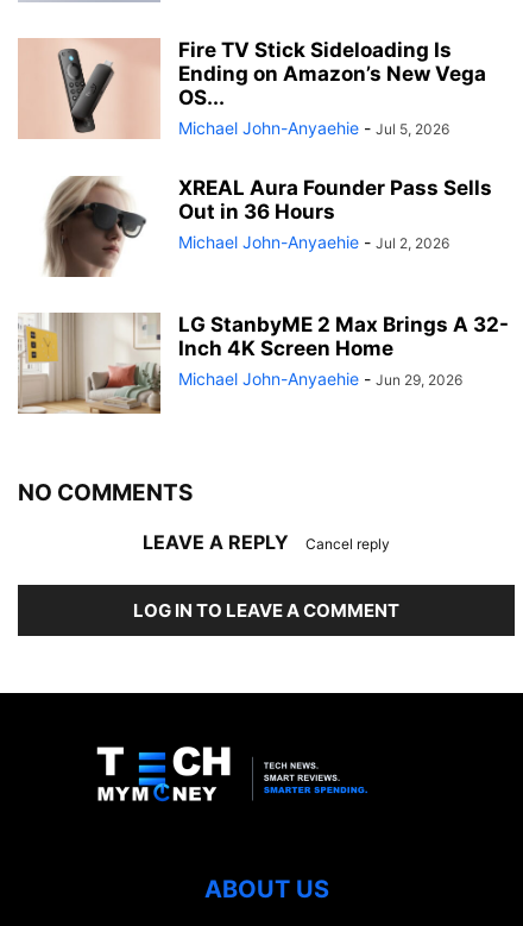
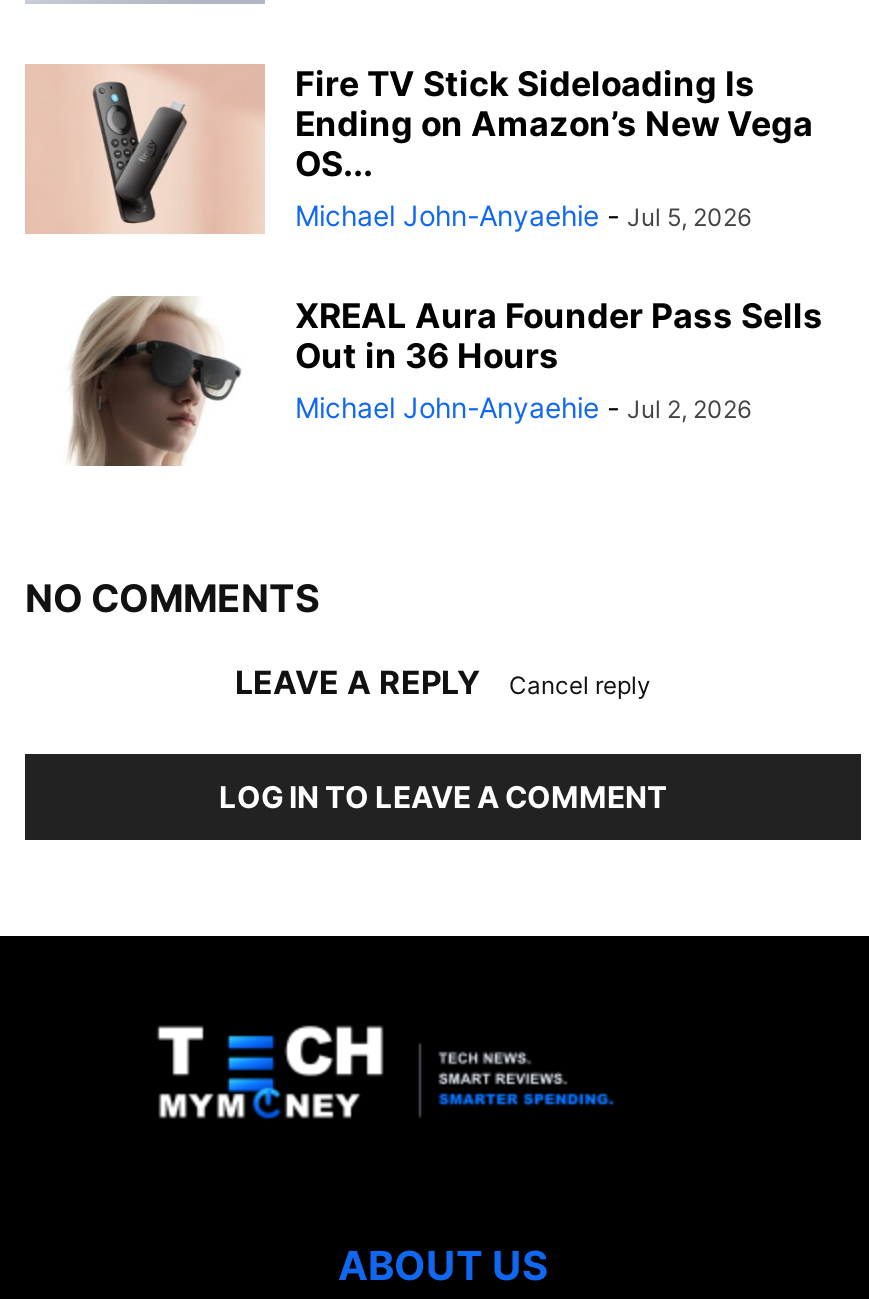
- [image]
- LG StanbyME 2 Max Brings A 32-
- Inch 4K Screen Home
- Michael John-Anyaehie - Jun 29, 2026
